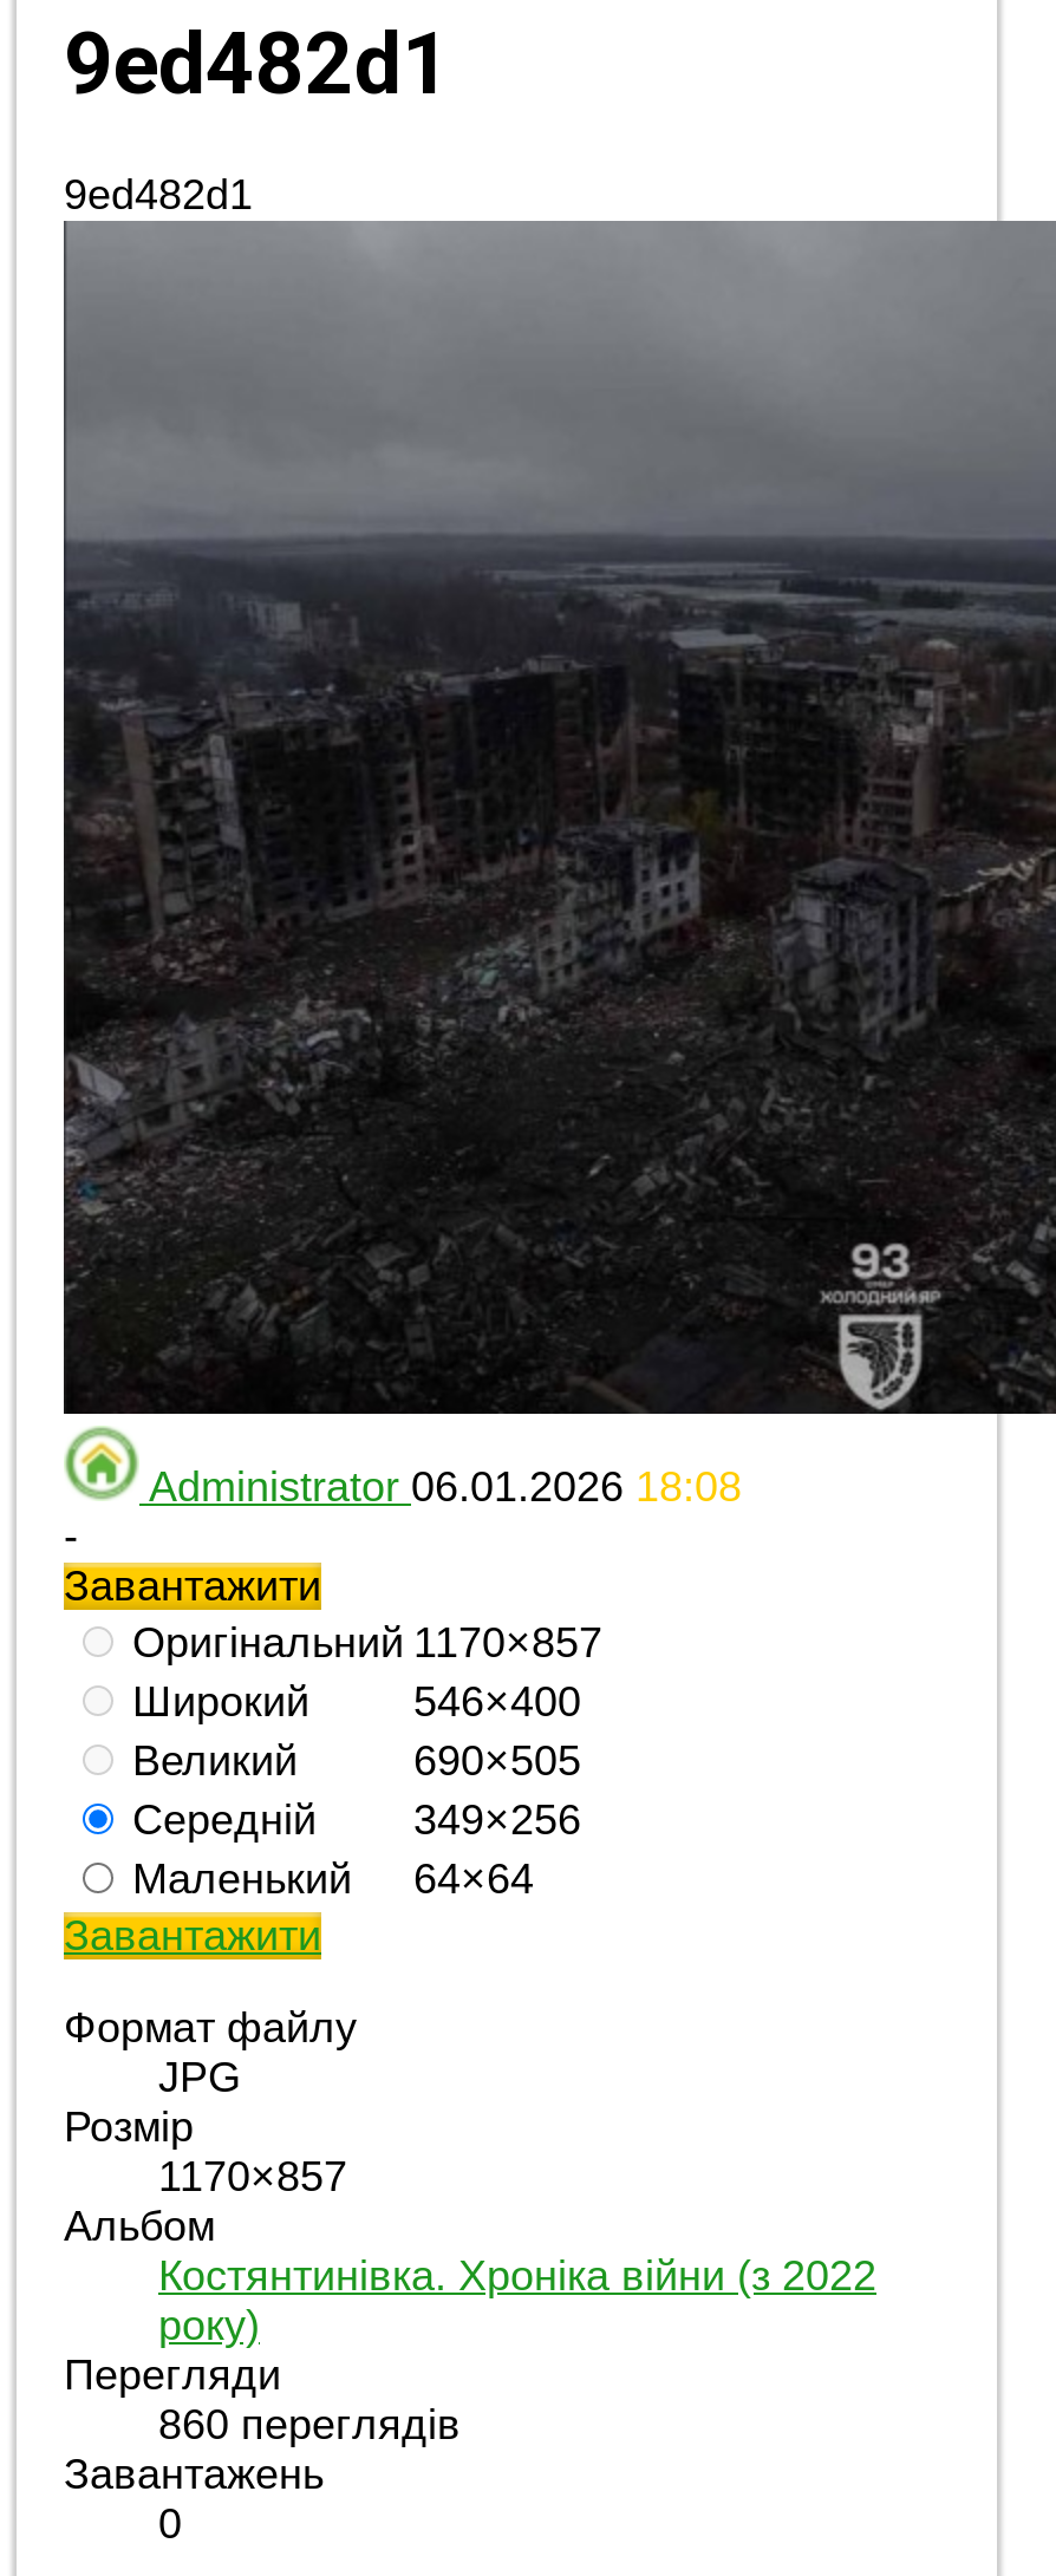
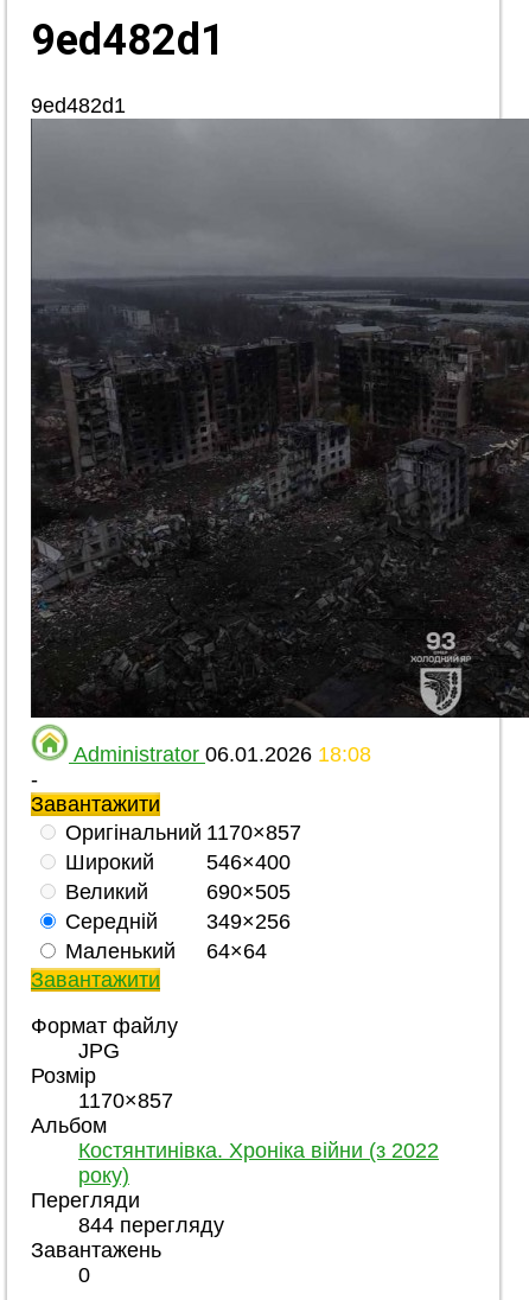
- 860 переглядів
+ 844 перегляду
